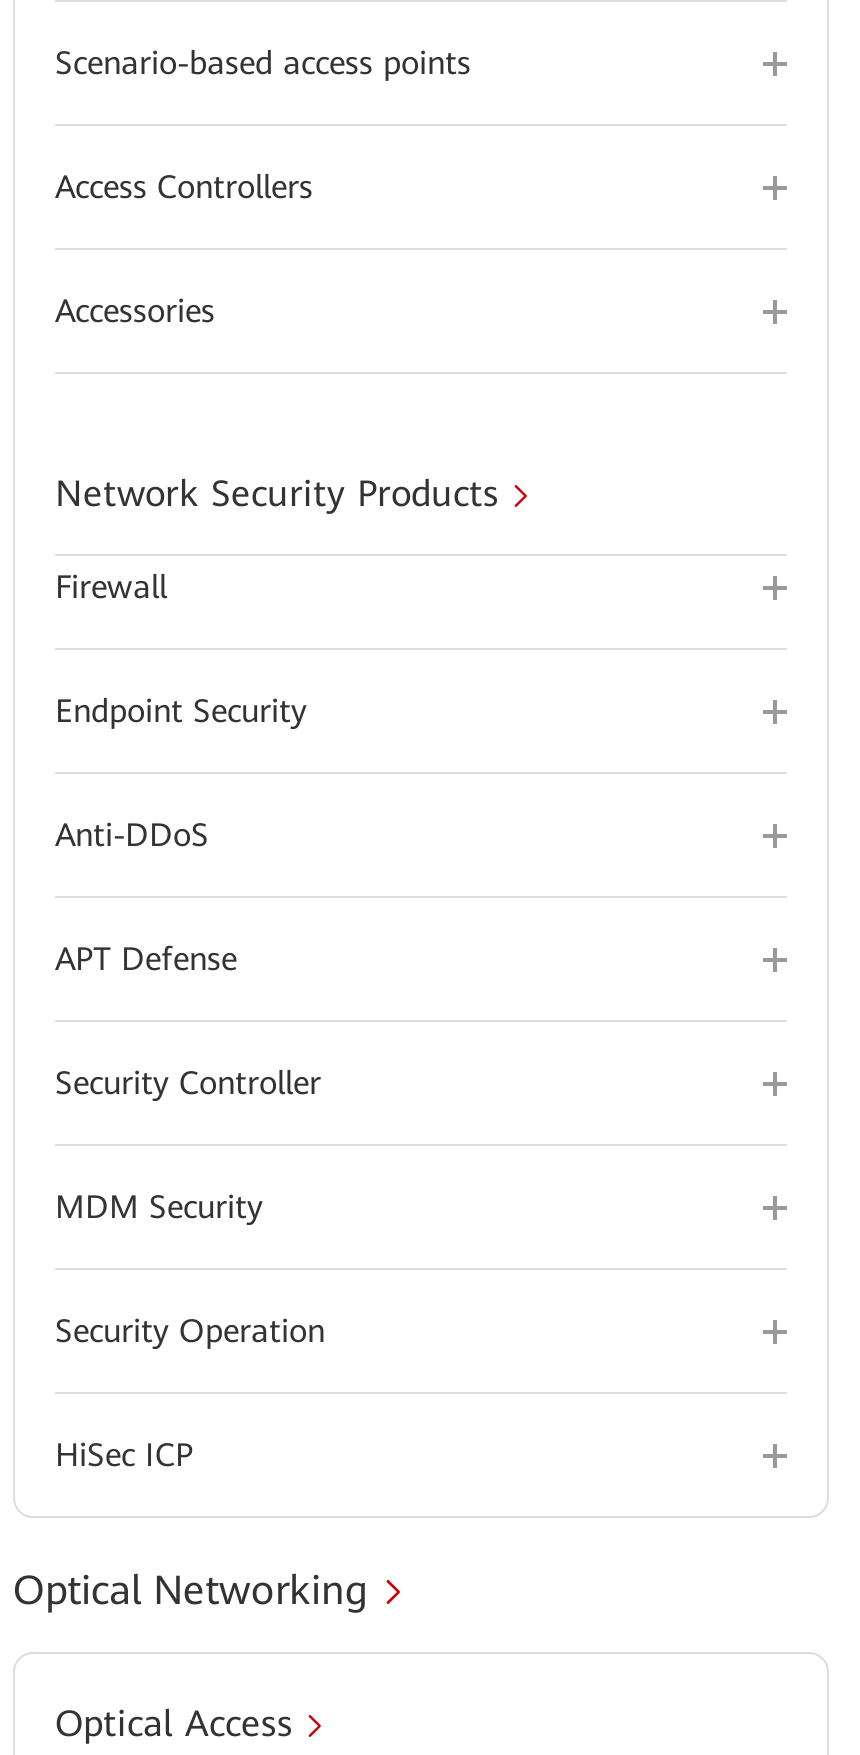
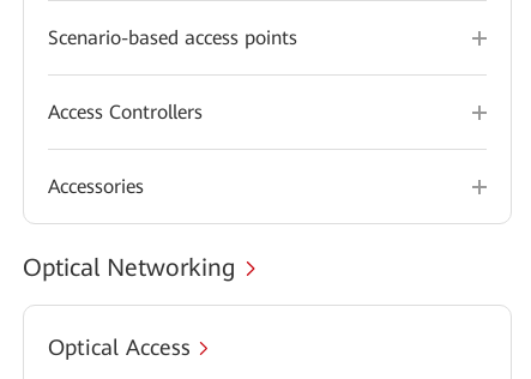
- Network Security Products
- Firewall
- Endpoint Security
- Anti-DDoS
- APT Defense
- Security Controller
- MDM Security
- Security Operation
- HiSec ICP
